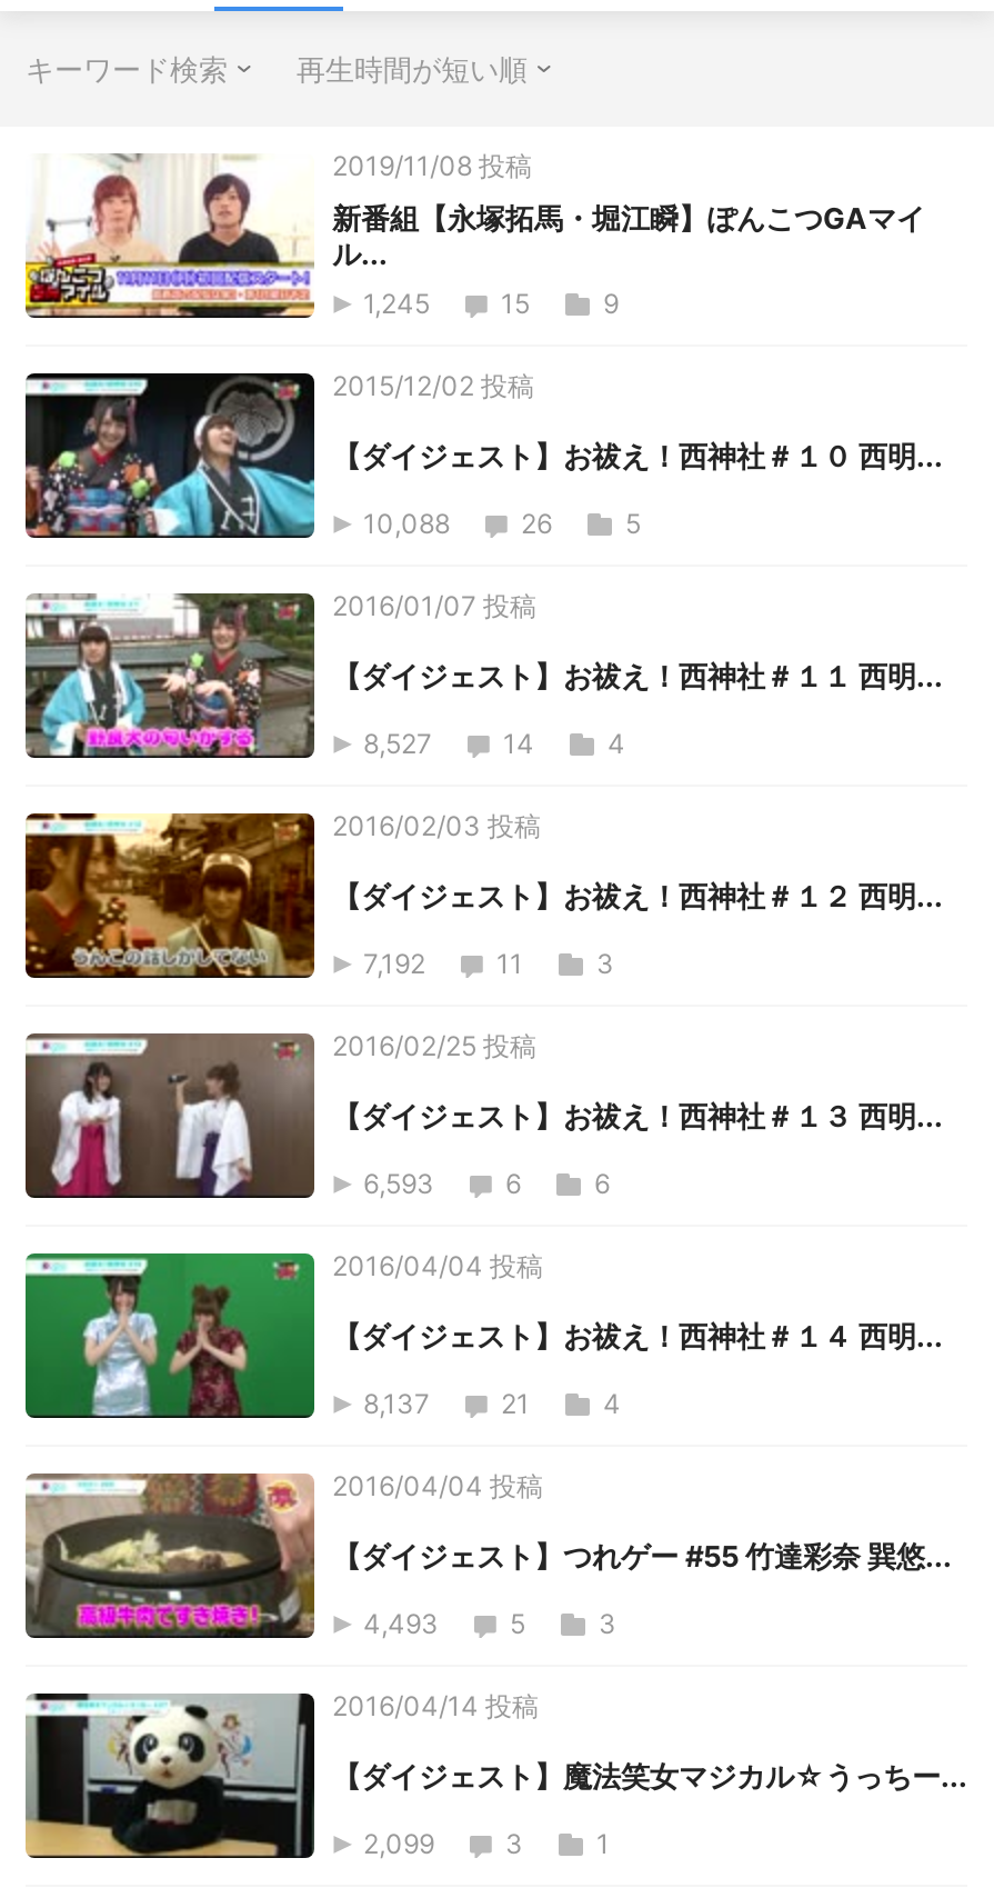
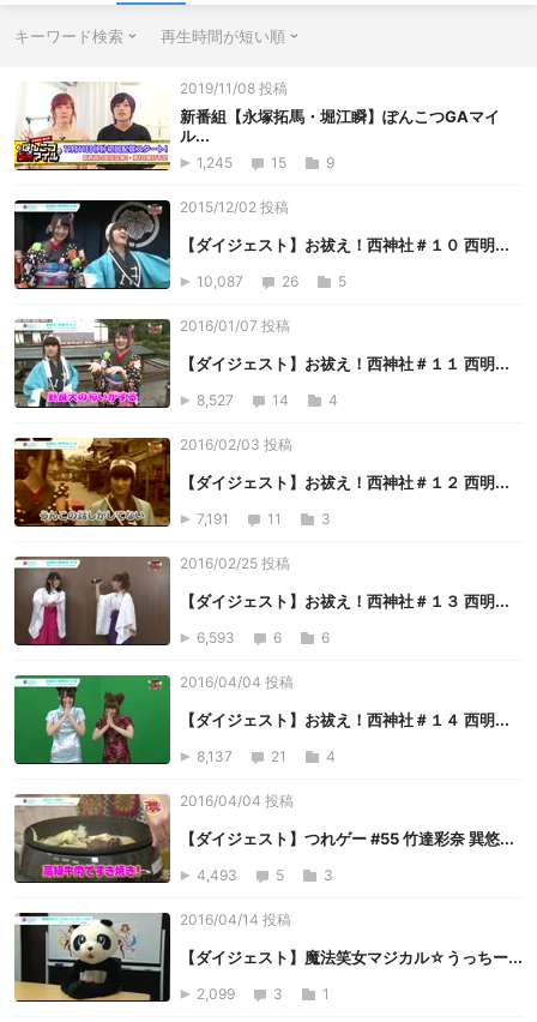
- 10,088
+ 10,087

- 7,192
+ 7,191
